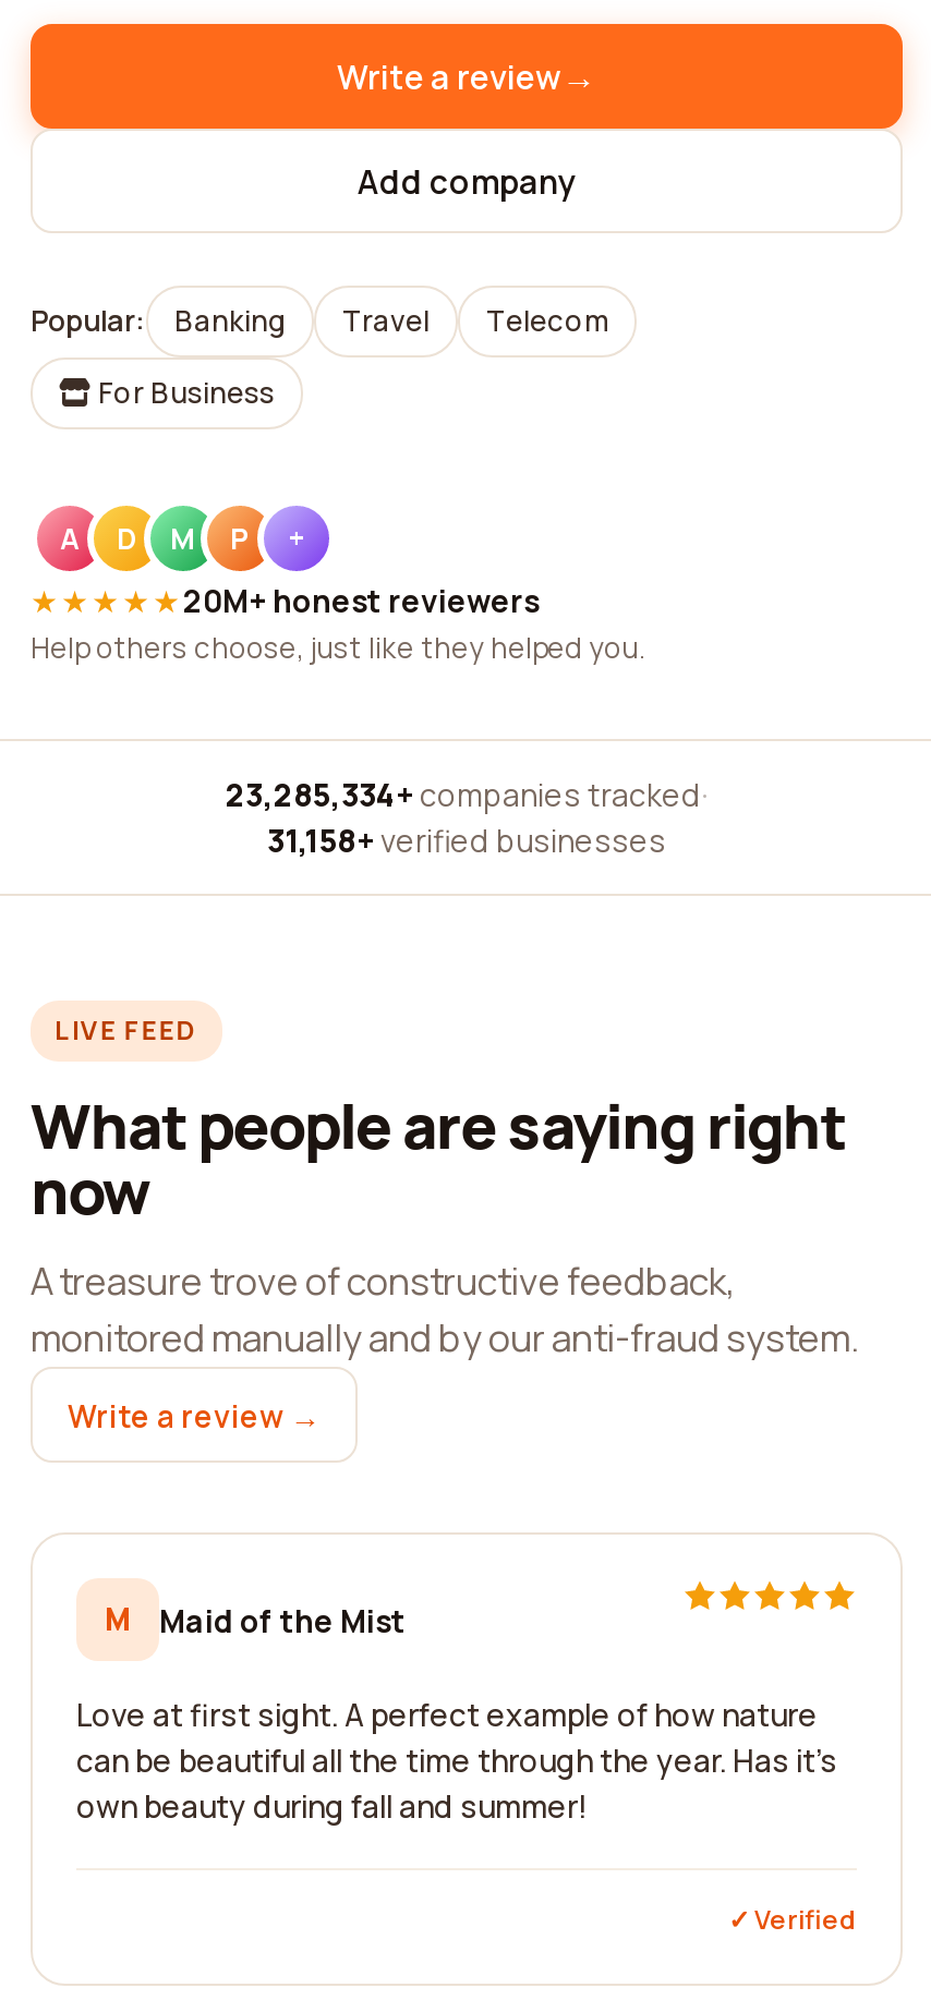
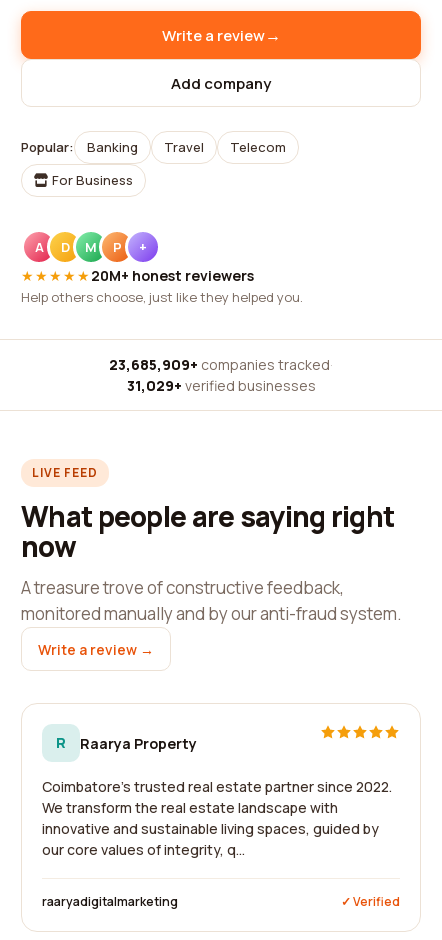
- 23,285,334+ companies tracked ·
+ 23,685,909+ companies tracked ·

- 31,158+ verified businesses
+ 31,029+ verified businesses

- M
- Maid of the Mist
- Love at first sight. A perfect example of how nature
- can be beautiful all the time through the year. Has it's
- own beauty during fall and summer!
+ R
+ Raarya Property
+ Coimbatore's trusted real estate partner since 2022.
+ We transform the real estate landscape with
+ innovative and sustainable living spaces, guided by
+ our core values of integrity, q...
+ raaryadigitalmarketing
